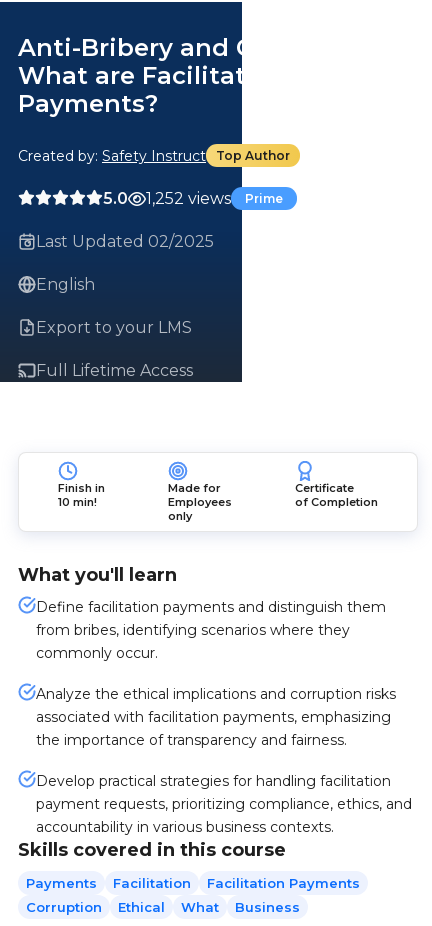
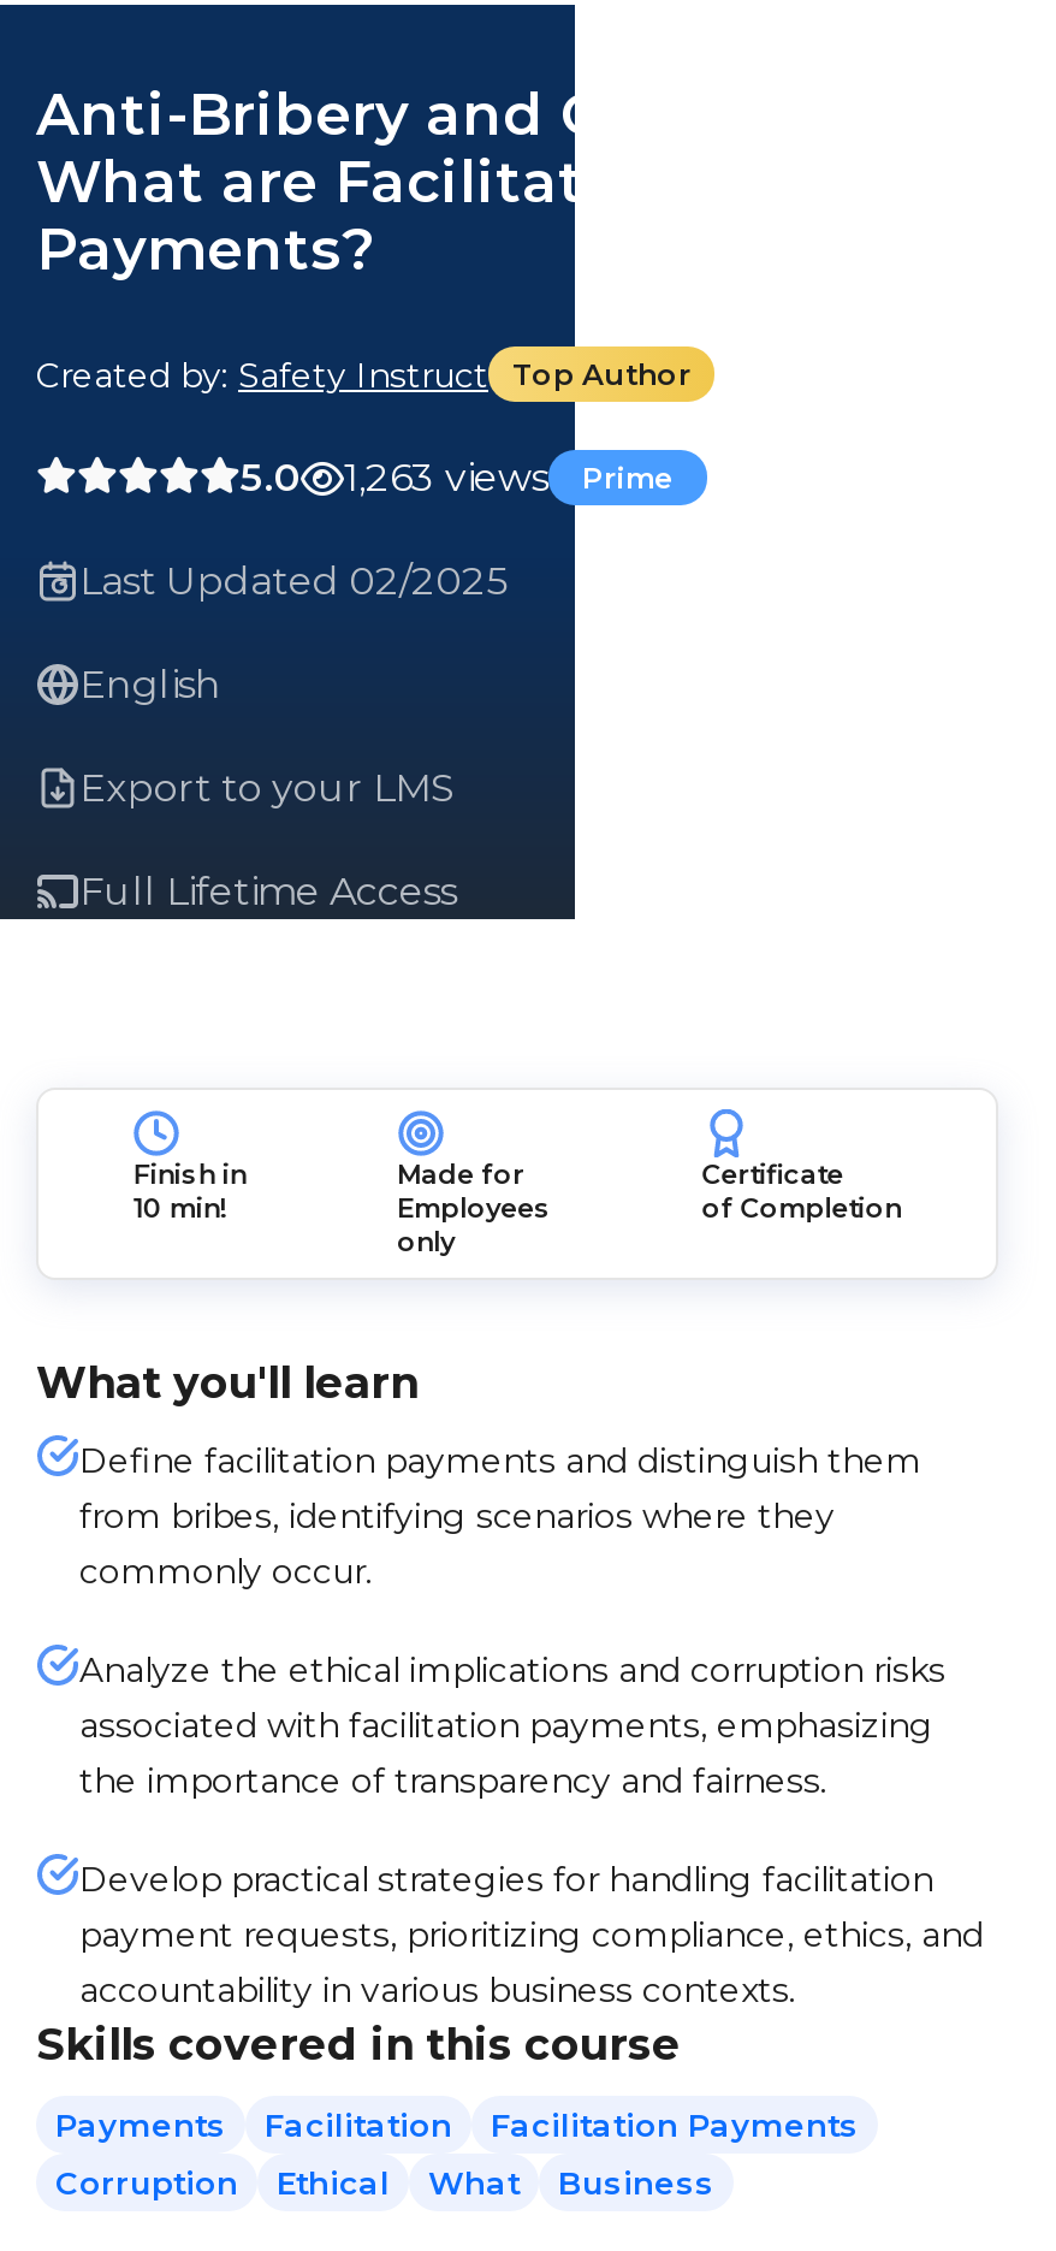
- 5.0 1,252 views Prime
+ 5.0 1,263 views Prime
